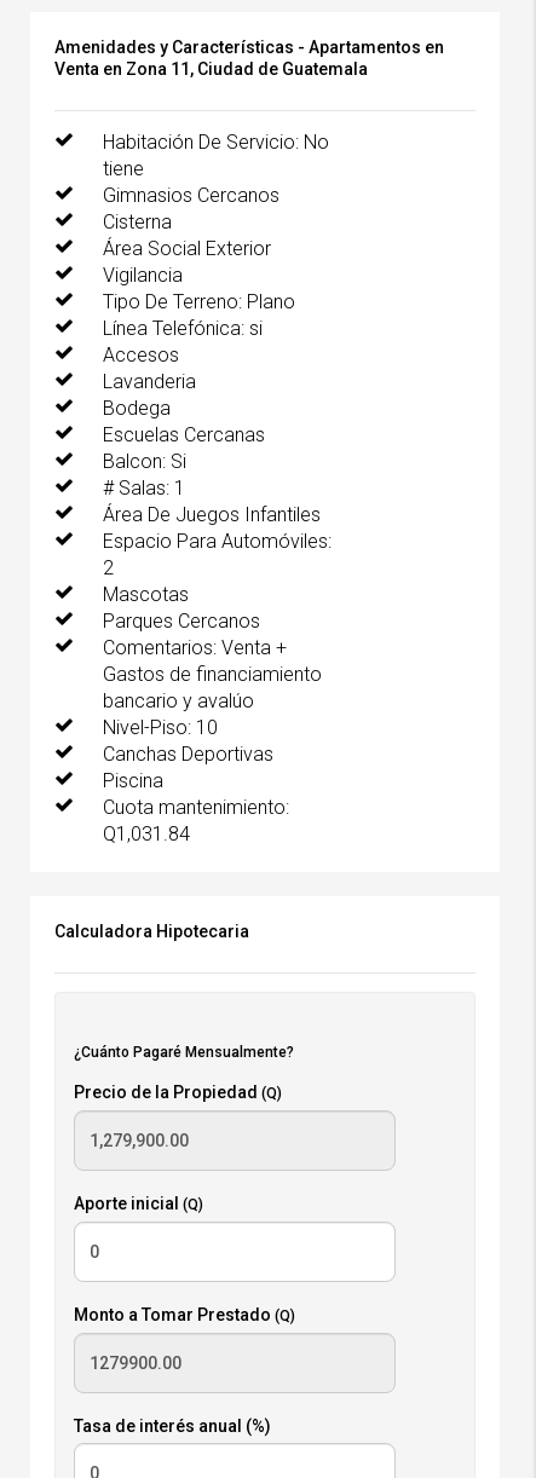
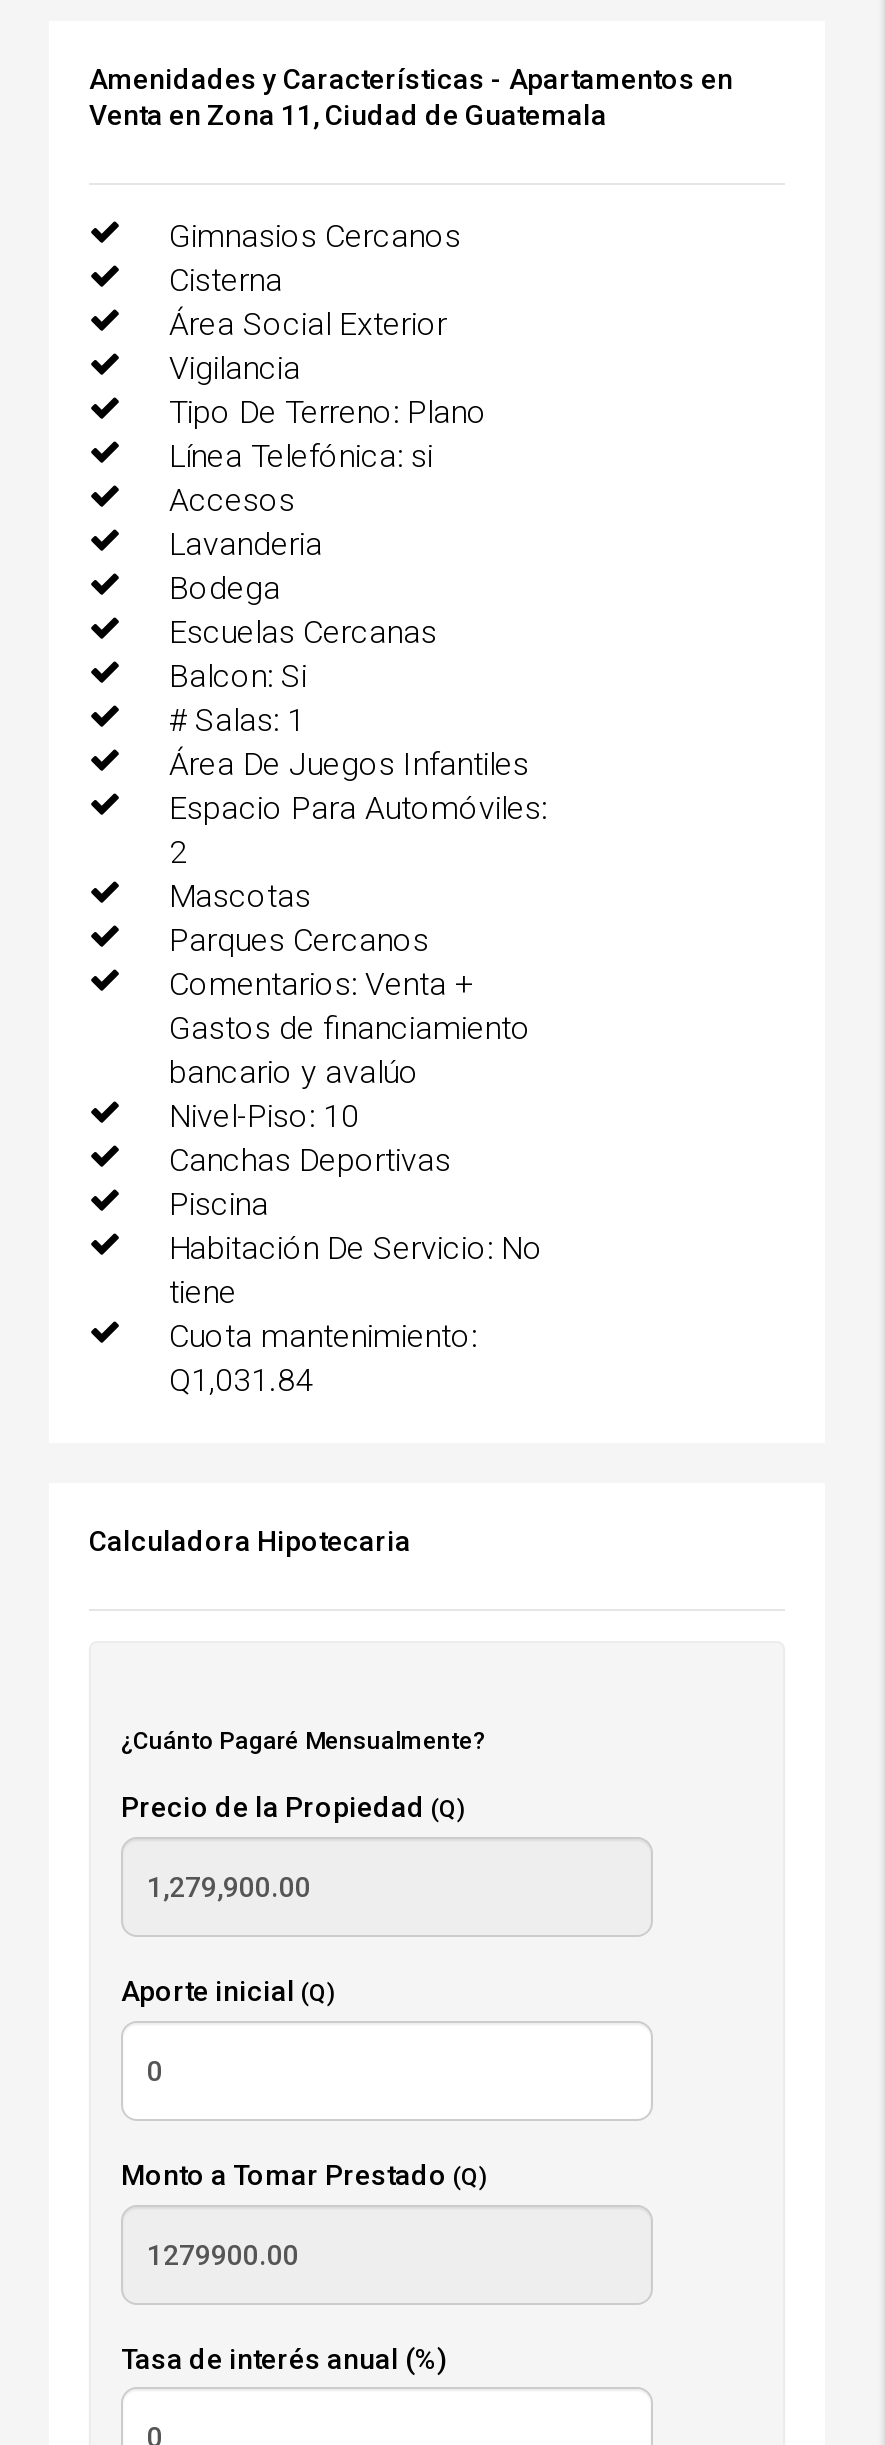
moved down: Habitación De Servicio: No | tiene

moved up: Gimnasios Cercanos | Cisterna | Área Social Exterior | ... | Canchas Deportivas | Piscina
